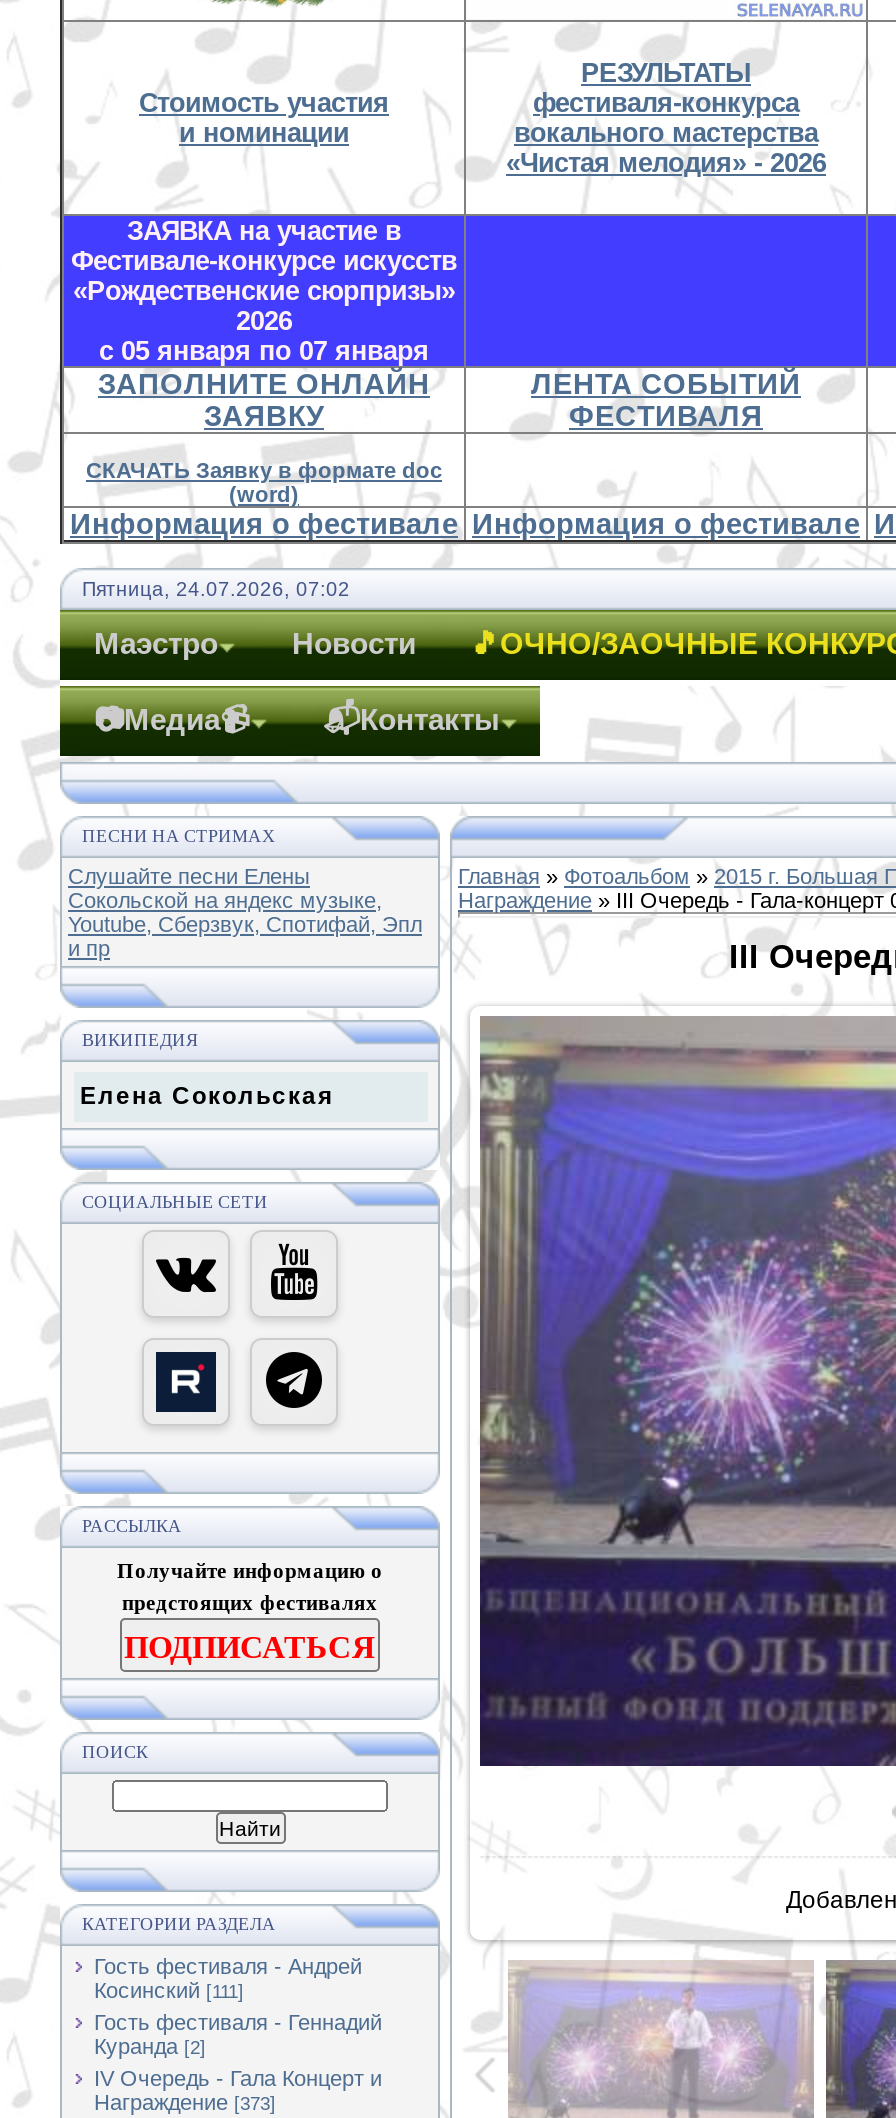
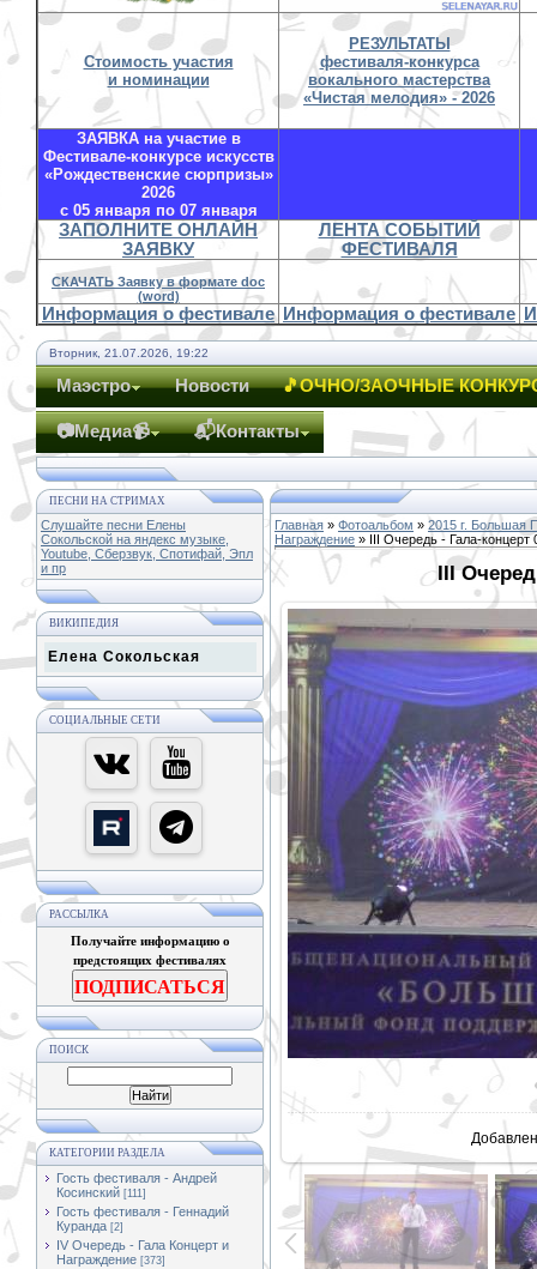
- Пятница, 24.07.2026, 07:02
+ Вторник, 21.07.2026, 19:22
